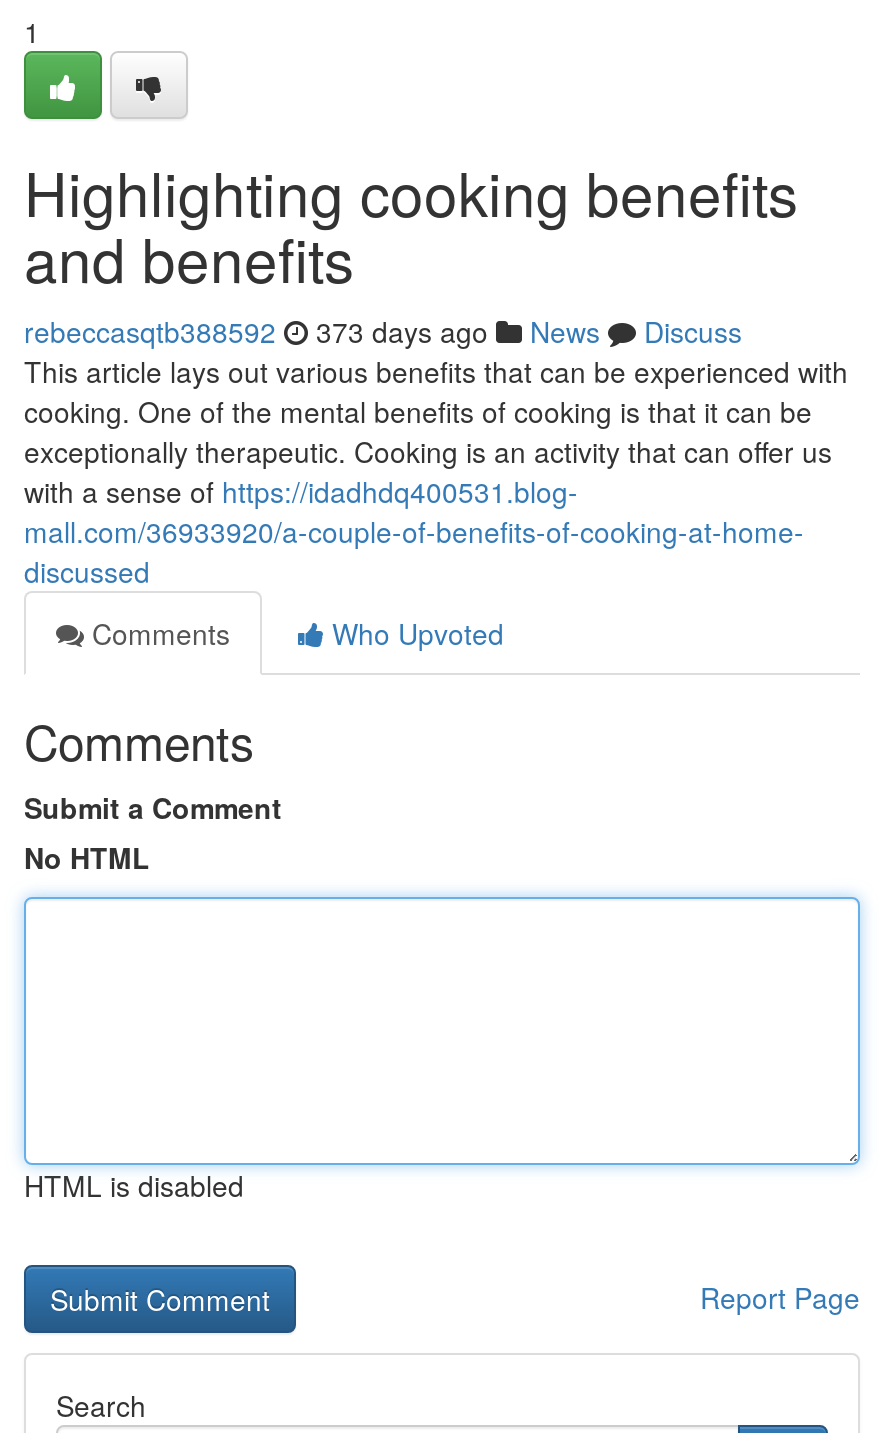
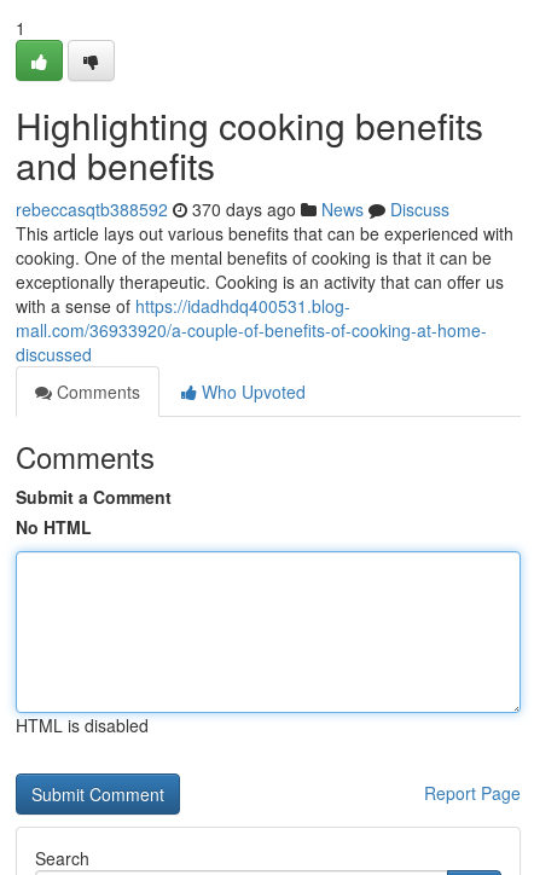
- rebeccasqtb388592 373 days ago News Discuss
+ rebeccasqtb388592 370 days ago News Discuss
